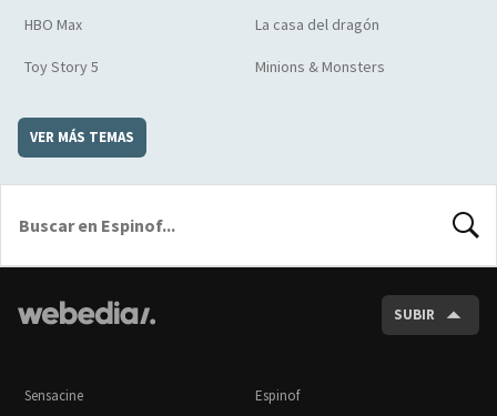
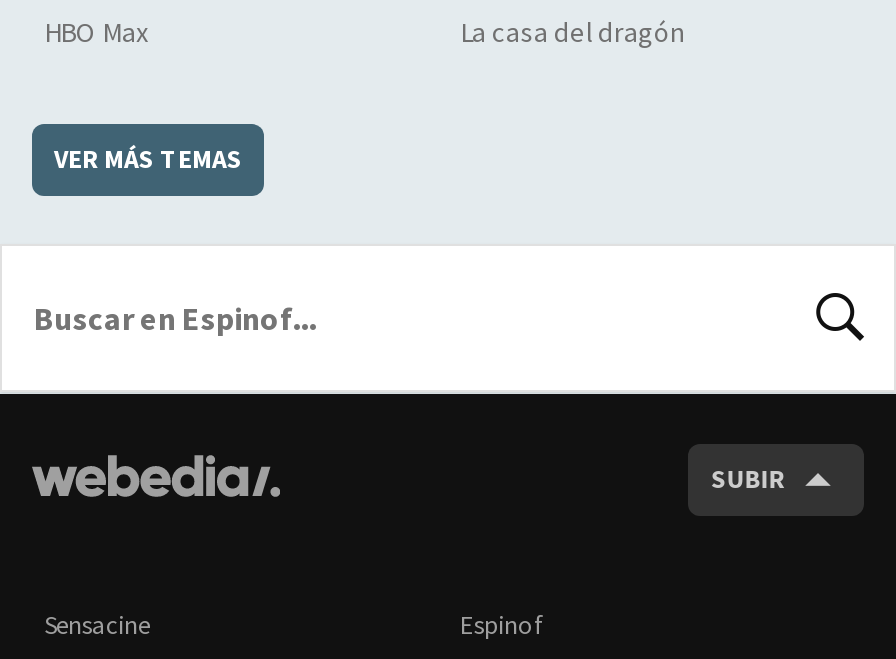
- Toy Story 5
- Minions & Monsters
